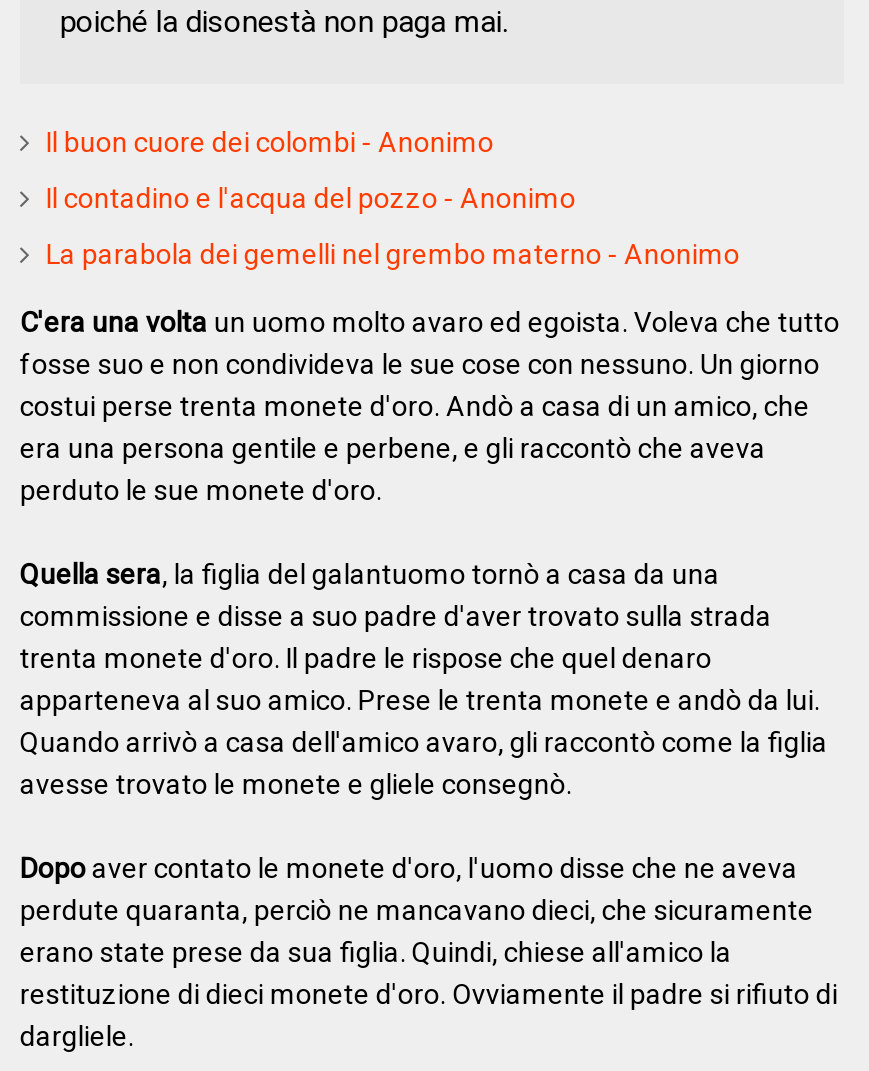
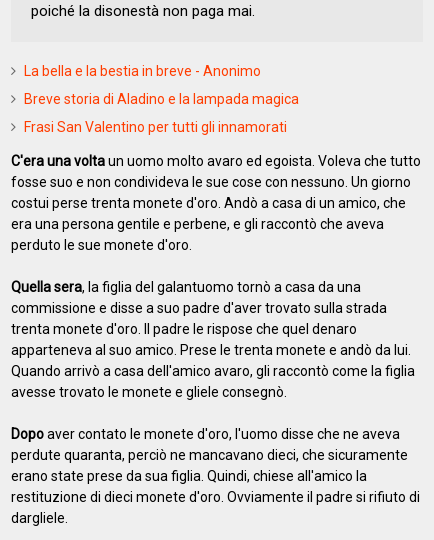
- Il buon cuore dei colombi - Anonimo
+ La bella e la bestia in breve - Anonimo

- Il contadino e l'acqua del pozzo - Anonimo
+ Breve storia di Aladino e la lampada magica

- La parabola dei gemelli nel grembo materno - Anonimo
+ Frasi San Valentino per tutti gli innamorati
